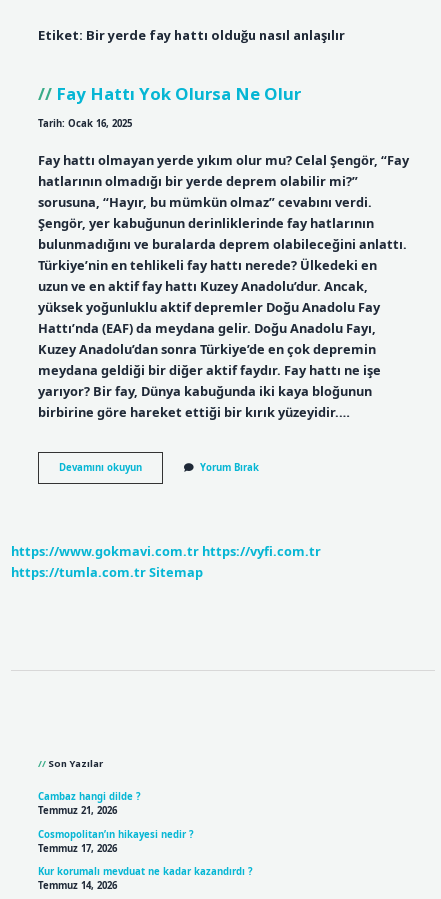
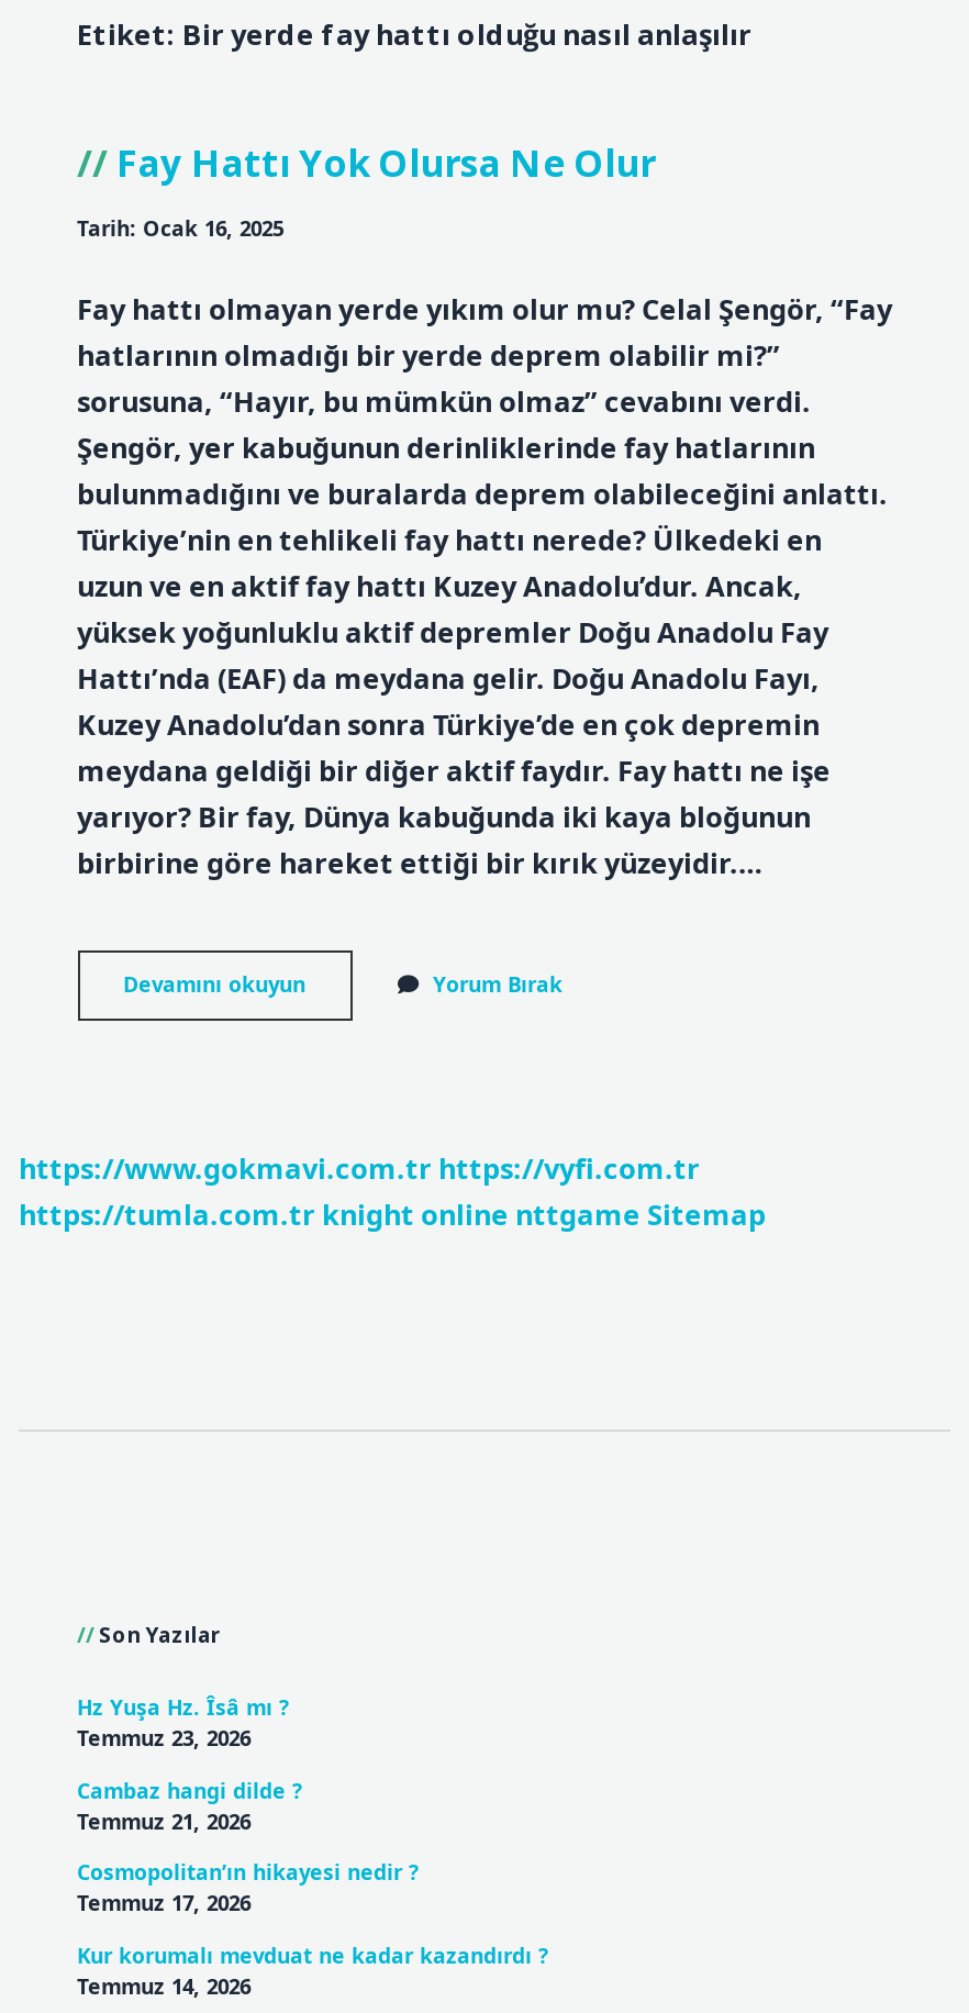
- https://tumla.com.tr Sitemap
+ https://tumla.com.tr knight online nttgame Sitemap

+ Hz Yuşa Hz. Îsâ mı ?
+ Temmuz 23, 2026
